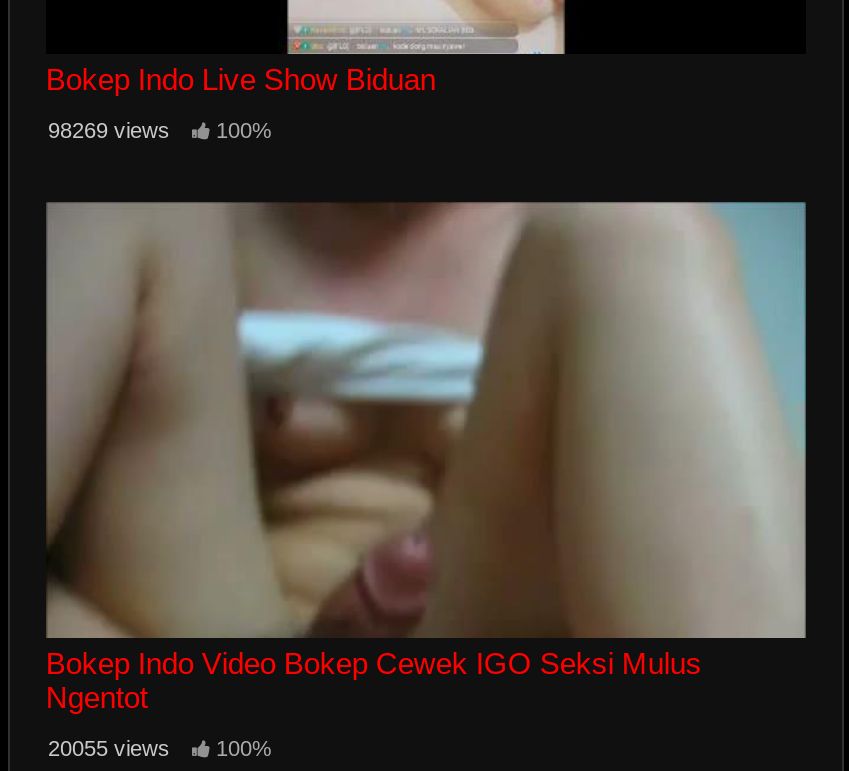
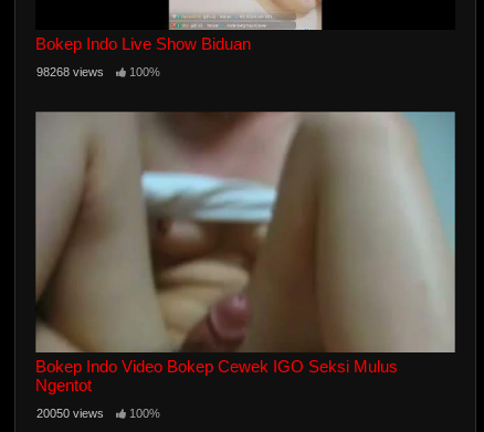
- 98269 views 100%
+ 98268 views 100%

- 20055 views 100%
+ 20050 views 100%
